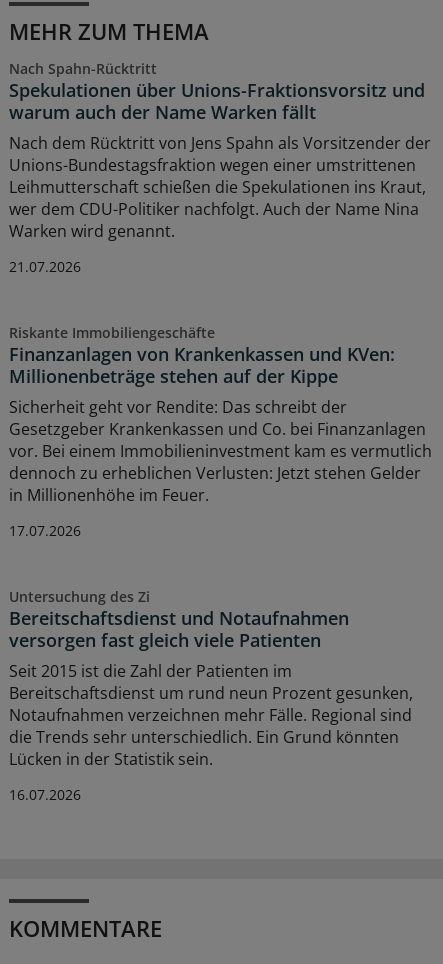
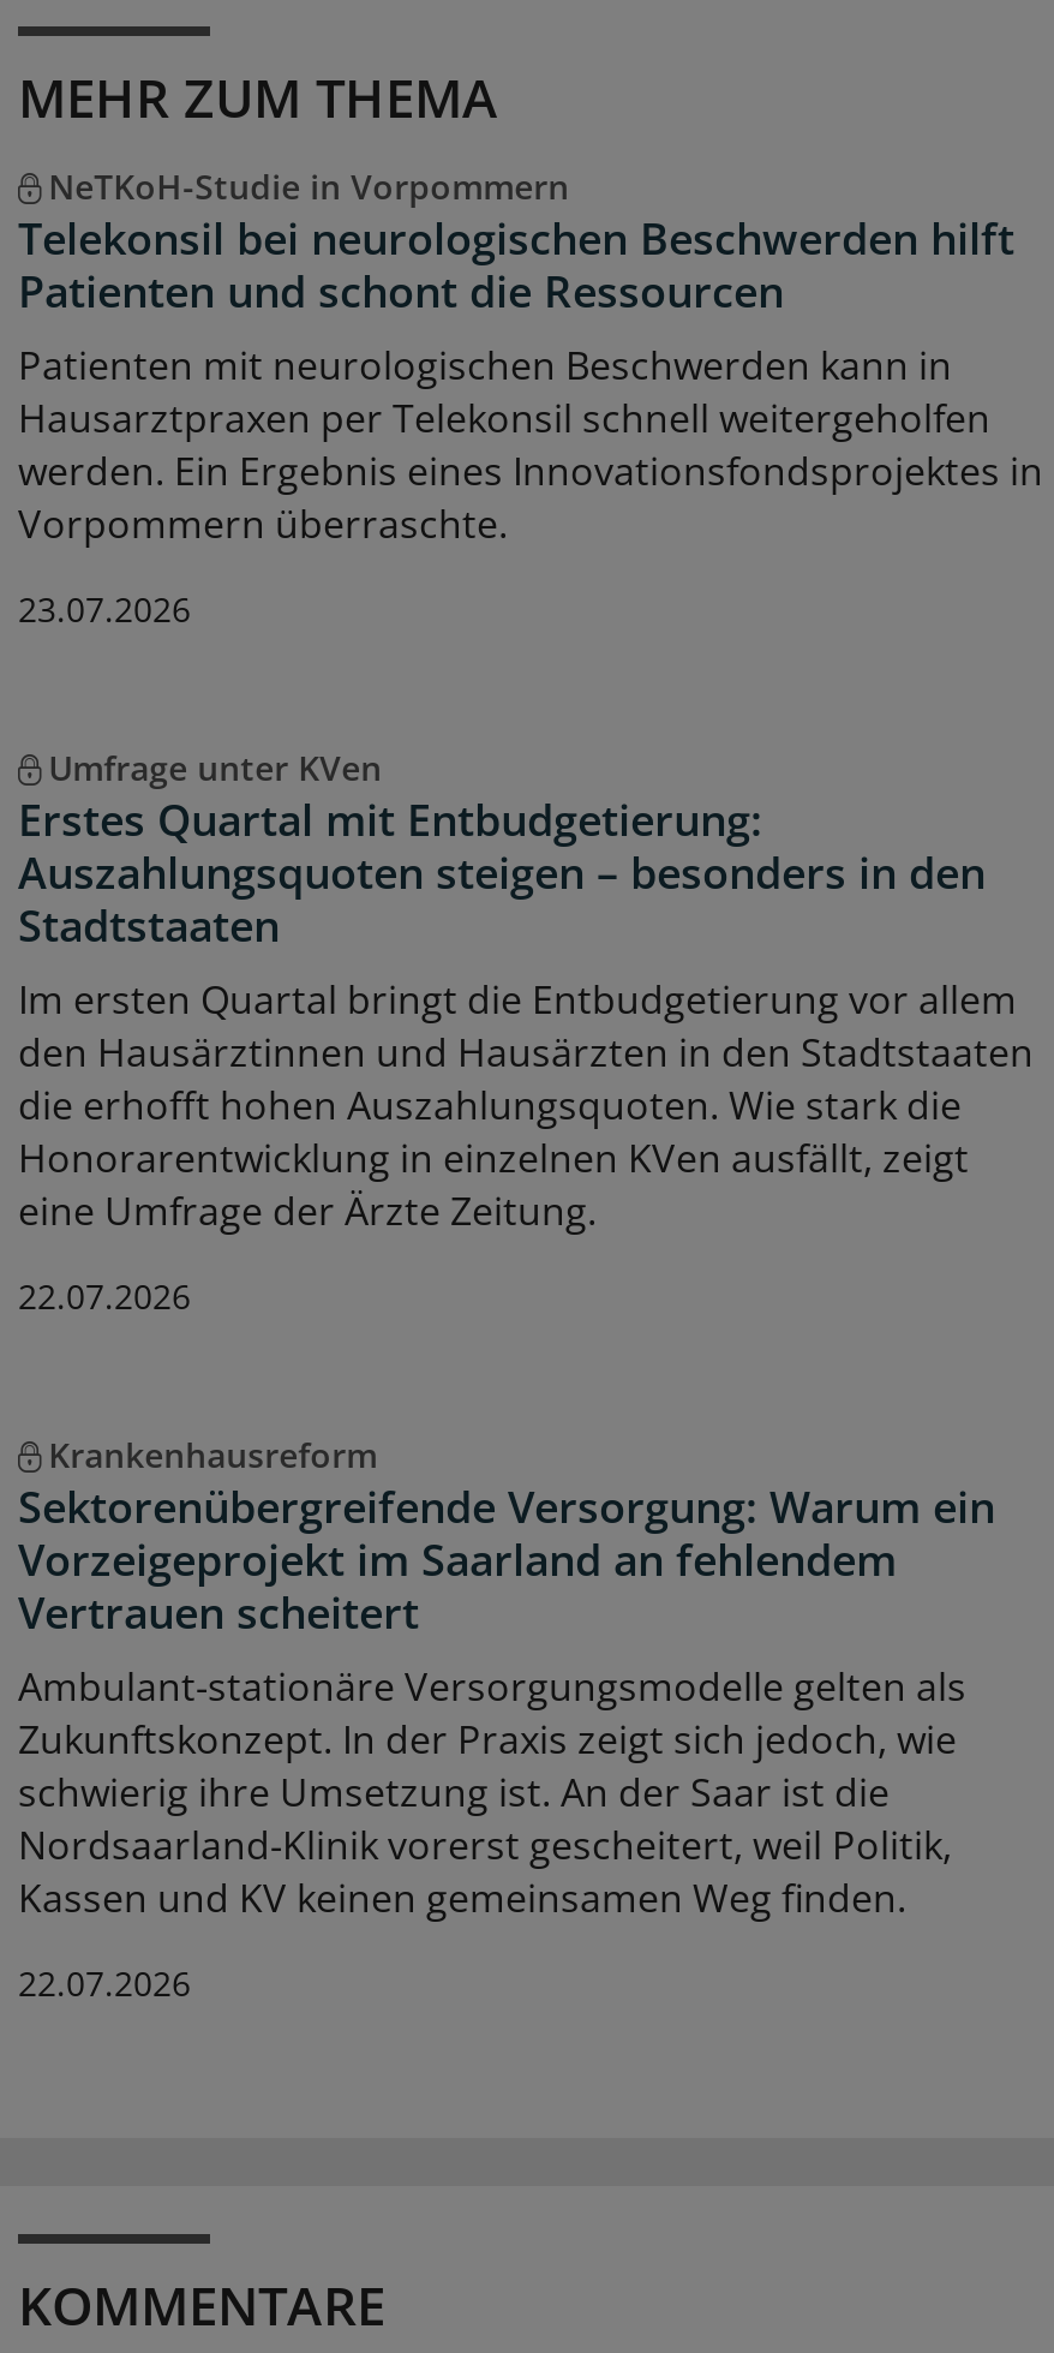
- Nach Spahn-Rücktritt
- Spekulationen über Unions-Fraktionsvorsitz und
- warum auch der Name Warken fällt
- Nach dem Rücktritt von Jens Spahn als Vorsitzender der
- Unions-Bundestagsfraktion wegen einer umstrittenen
- Leihmutterschaft schießen die Spekulationen ins Kraut,
- wer dem CDU-Politiker nachfolgt. Auch der Name Nina
- Warken wird genannt.
+ NeTKoH-Studie in Vorpommern
+ Telekonsil bei neurologischen Beschwerden hilft
+ Patienten und schont die Ressourcen
+ Patienten mit neurologischen Beschwerden kann in
+ Hausarztpraxen per Telekonsil schnell weitergeholfen
+ werden. Ein Ergebnis eines Innovationsfondsprojektes in
+ Vorpommern überraschte.

- 21.07.2026
+ 23.07.2026

- Riskante Immobiliengeschäfte
- Finanzanlagen von Krankenkassen und KVen:
- Millionenbeträge stehen auf der Kippe
- Sicherheit geht vor Rendite: Das schreibt der
- Gesetzgeber Krankenkassen und Co. bei Finanzanlagen
- vor. Bei einem Immobilieninvestment kam es vermutlich
- dennoch zu erheblichen Verlusten: Jetzt stehen Gelder
- in Millionenhöhe im Feuer.
+ Umfrage unter KVen
+ Erstes Quartal mit Entbudgetierung:
+ Auszahlungsquoten steigen – besonders in den
+ Stadtstaaten
+ Im ersten Quartal bringt die Entbudgetierung vor allem
+ den Hausärztinnen und Hausärzten in den Stadtstaaten
+ die erhofft hohen Auszahlungsquoten. Wie stark die
+ Honorarentwicklung in einzelnen KVen ausfällt, zeigt
+ eine Umfrage der Ärzte Zeitung.

- 17.07.2026
+ 22.07.2026

- Untersuchung des Zi
- Bereitschaftsdienst und Notaufnahmen
- versorgen fast gleich viele Patienten
- Seit 2015 ist die Zahl der Patienten im
- Bereitschaftsdienst um rund neun Prozent gesunken,
- Notaufnahmen verzeichnen mehr Fälle. Regional sind
- die Trends sehr unterschiedlich. Ein Grund könnten
- Lücken in der Statistik sein.
+ Krankenhausreform
+ Sektorenübergreifende Versorgung: Warum ein
+ Vorzeigeprojekt im Saarland an fehlendem
+ Vertrauen scheitert
+ Ambulant-stationäre Versorgungsmodelle gelten als
+ Zukunftskonzept. In der Praxis zeigt sich jedoch, wie
+ schwierig ihre Umsetzung ist. An der Saar ist die
+ Nordsaarland-Klinik vorerst gescheitert, weil Politik,
+ Kassen und KV keinen gemeinsamen Weg finden.

- 16.07.2026
+ 22.07.2026
